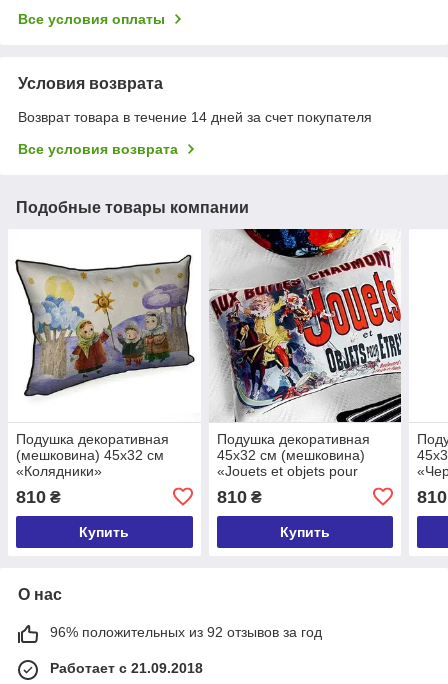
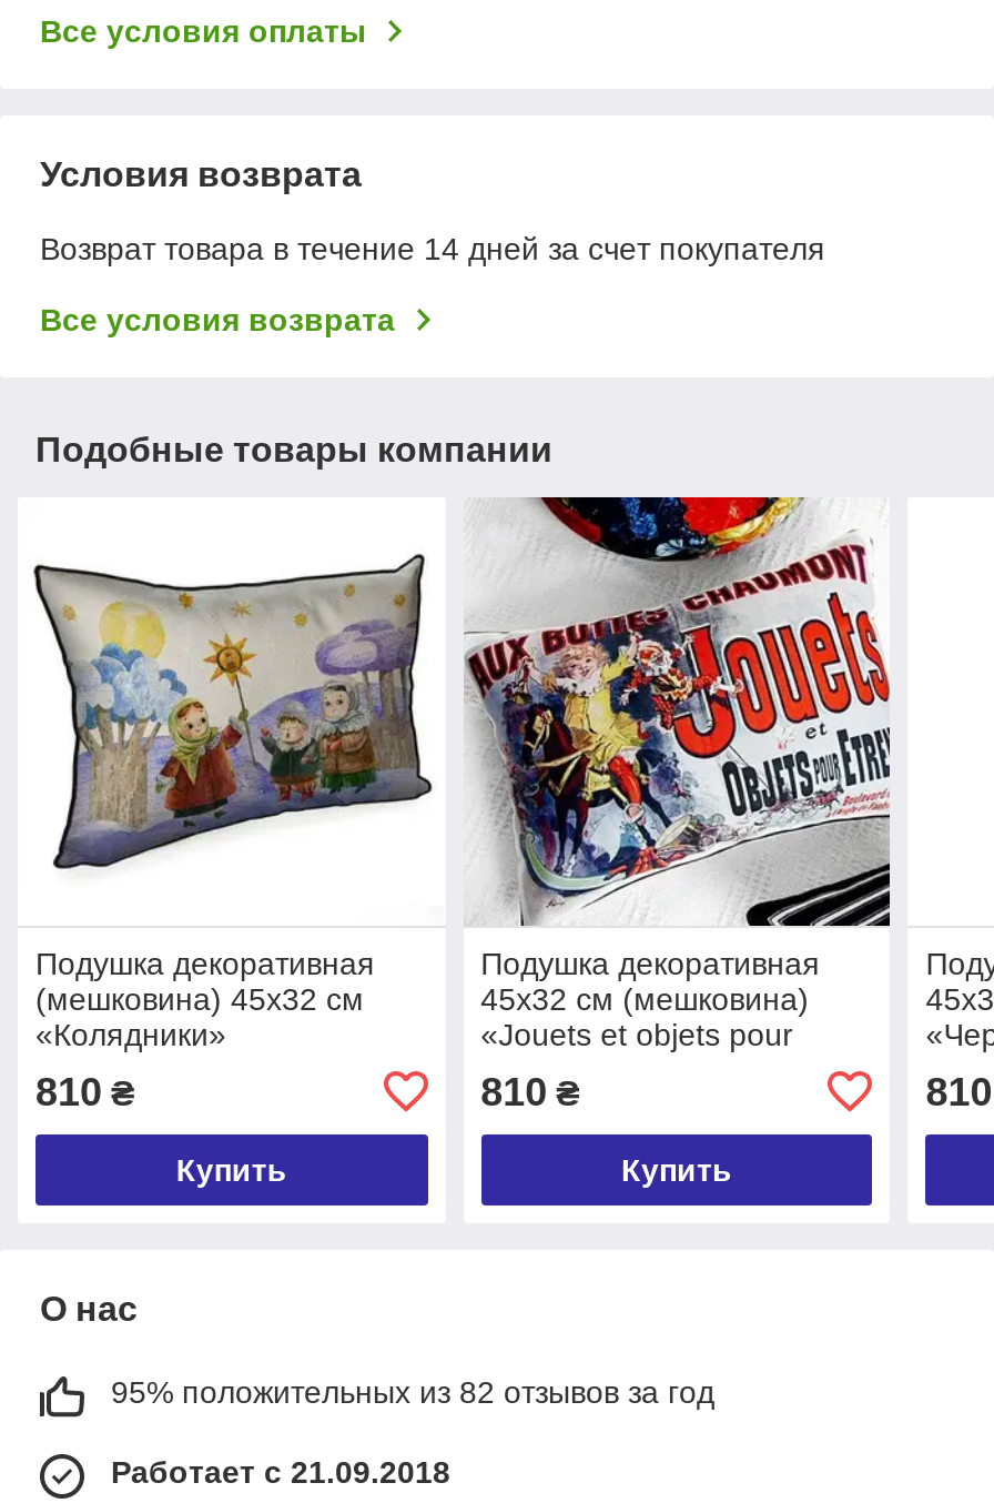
- 96% положительных из 92 отзывов за год
+ 95% положительных из 82 отзывов за год
